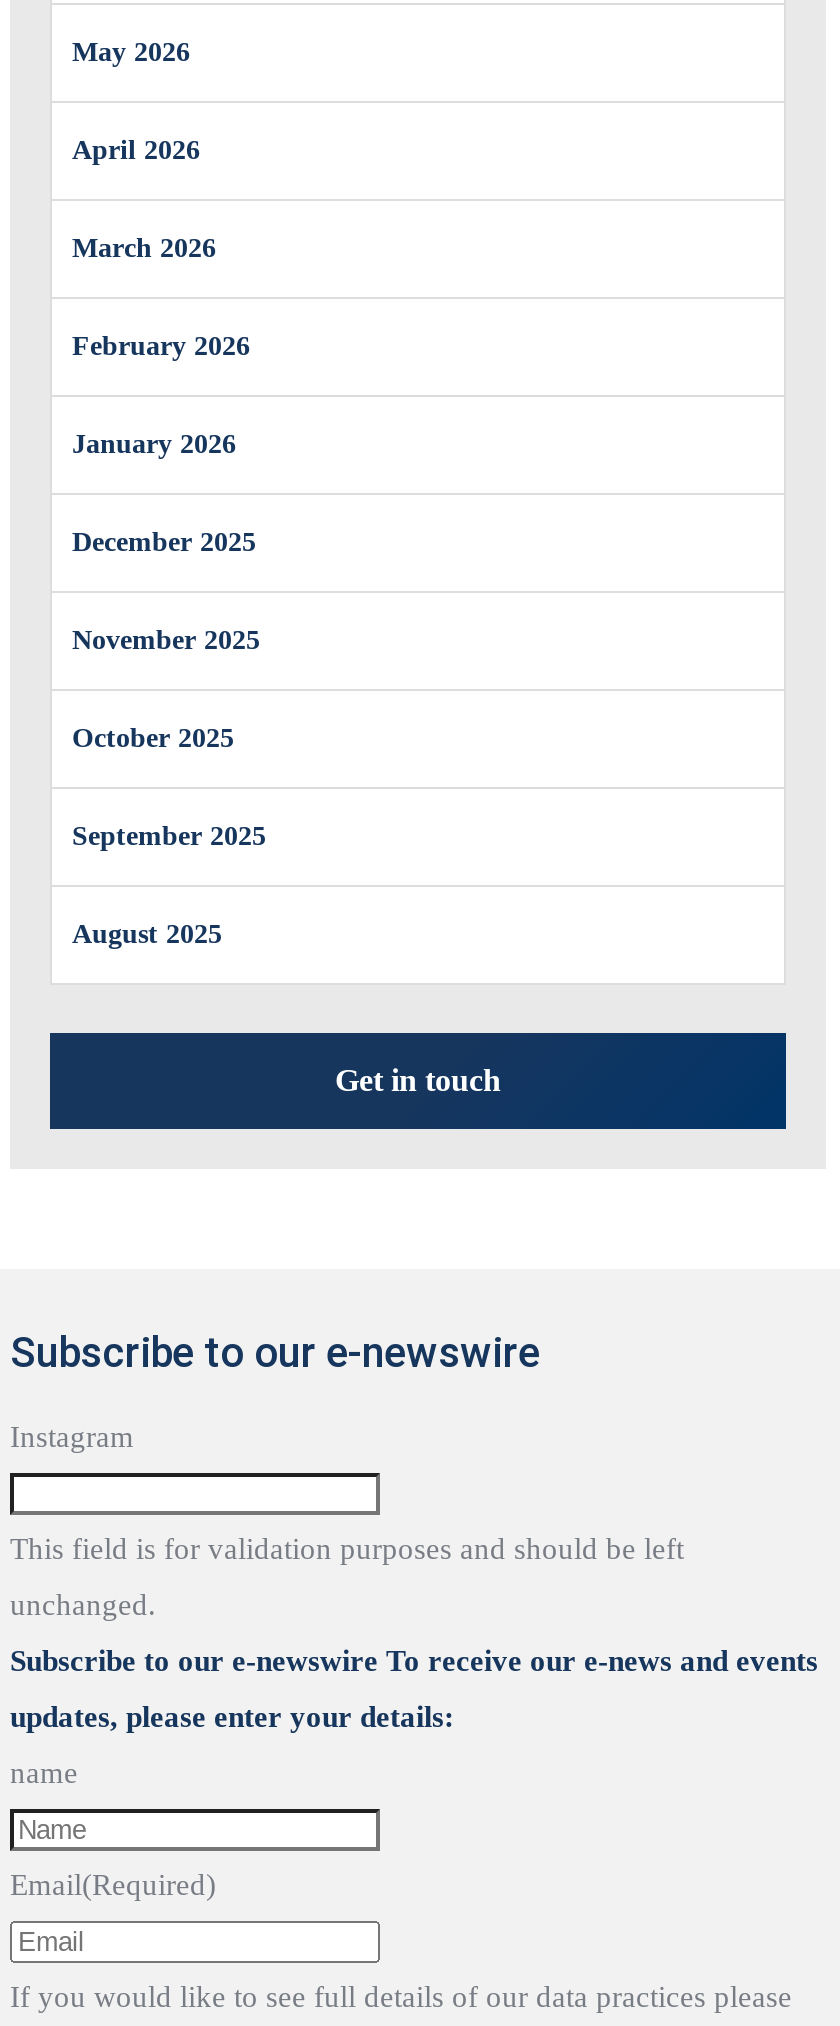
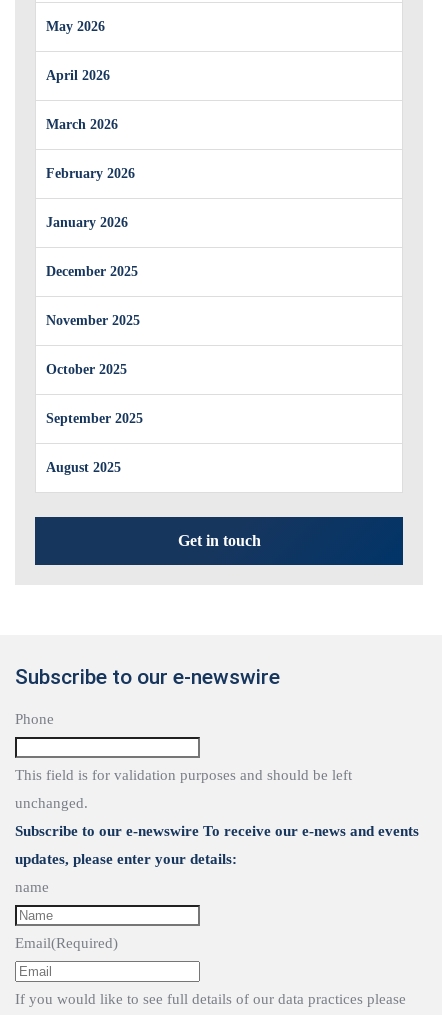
- Instagram
+ Phone
